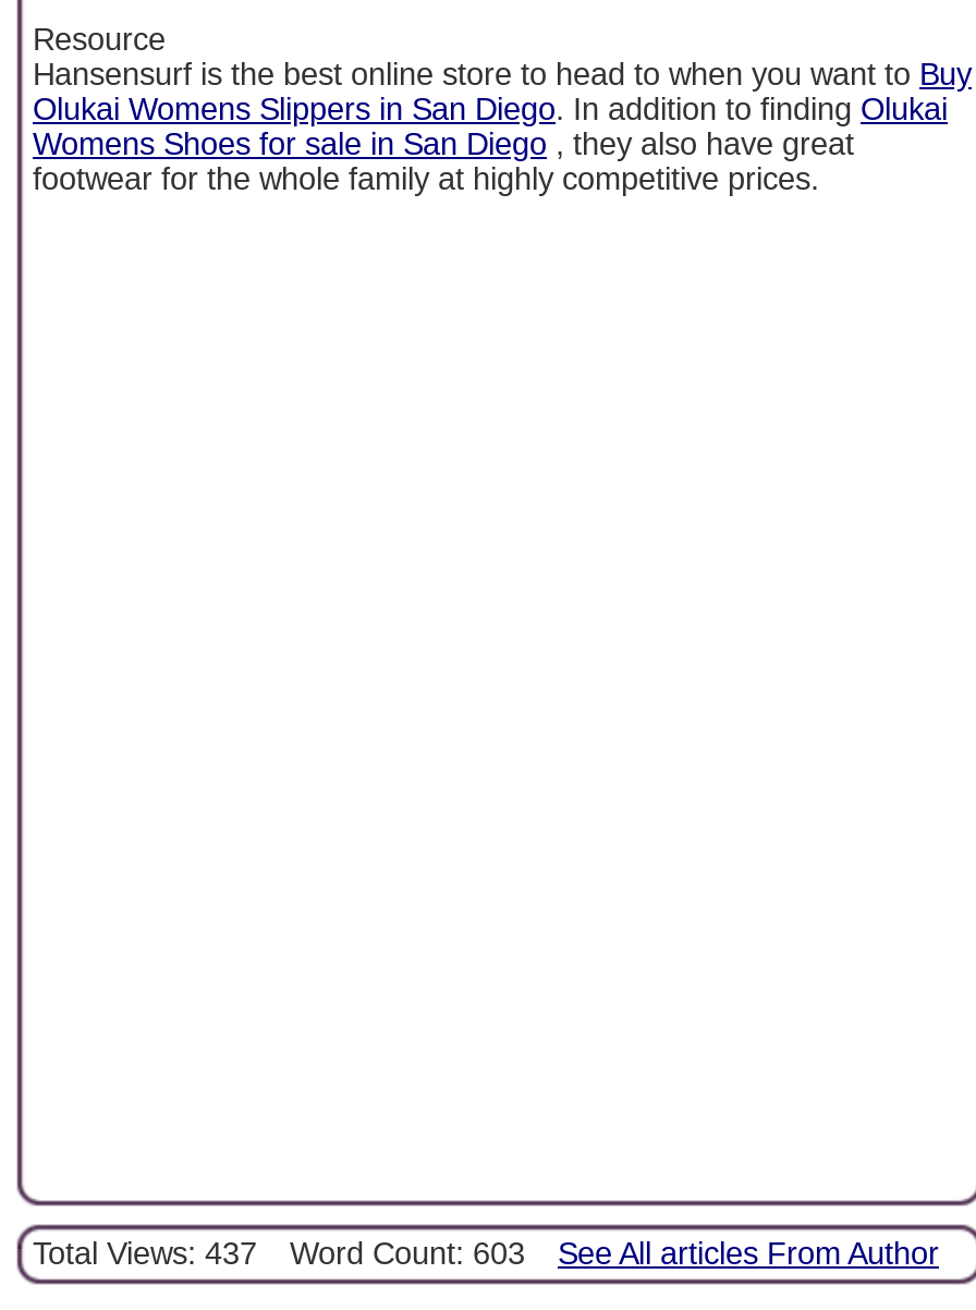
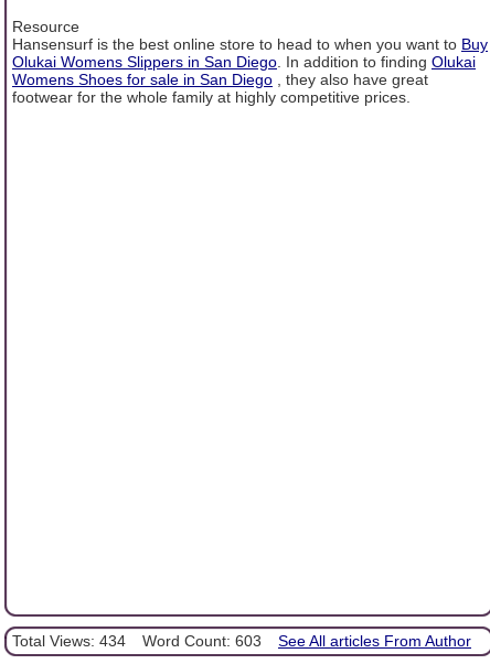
- Total Views: 437 Word Count: 603 See All articles From Author
+ Total Views: 434 Word Count: 603 See All articles From Author
